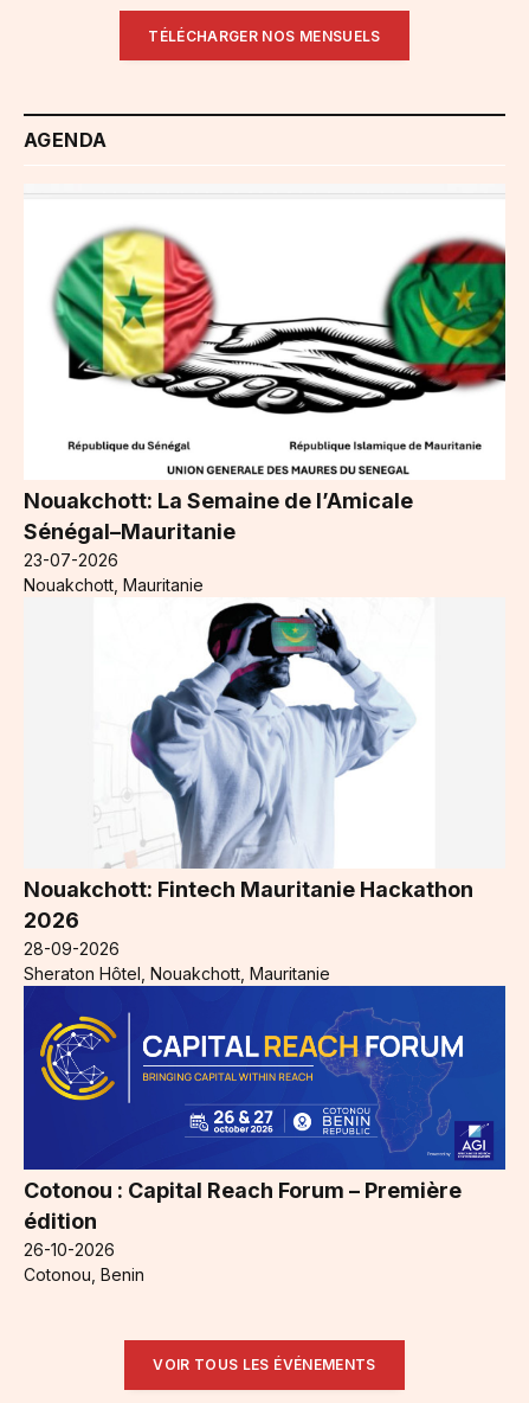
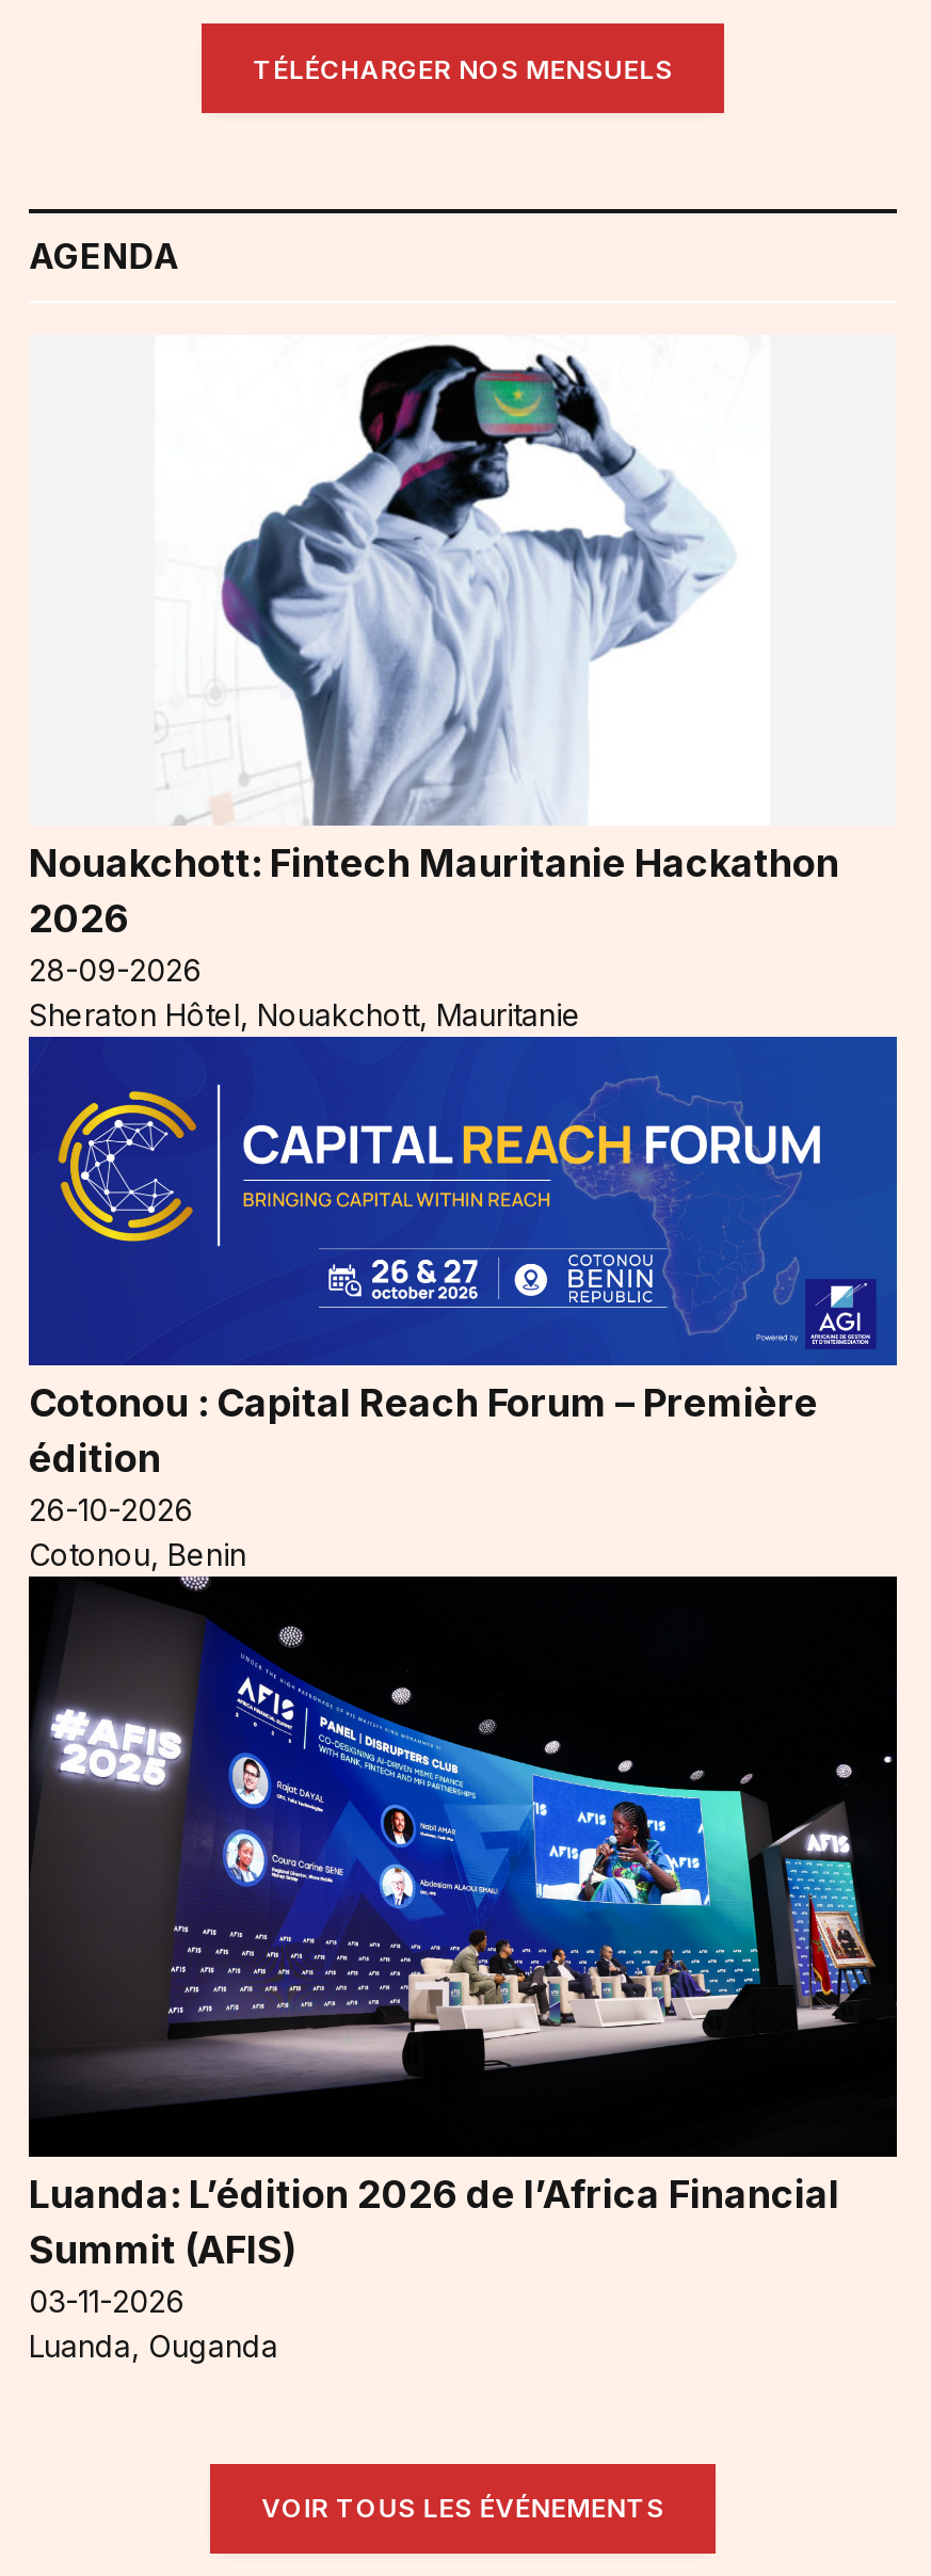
- [image]
- Nouakchott: La Semaine de l’Amicale
- Sénégal–Mauritanie
- 23-07-2026
- Nouakchott, Mauritanie

moved up: [image] | Nouakchott: Fintech Mauritanie Hackathon | 2026 | ... | 26-10-2026 | Cotonou, Benin

+ [image]
+ Luanda: L’édition 2026 de l’Africa Financial
+ Summit (AFIS)
+ 03-11-2026
+ Luanda, Ouganda
